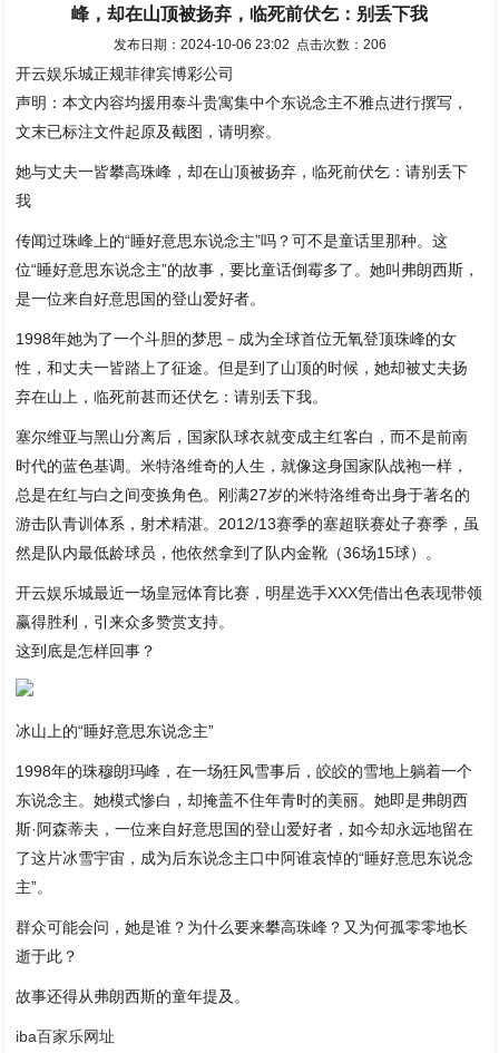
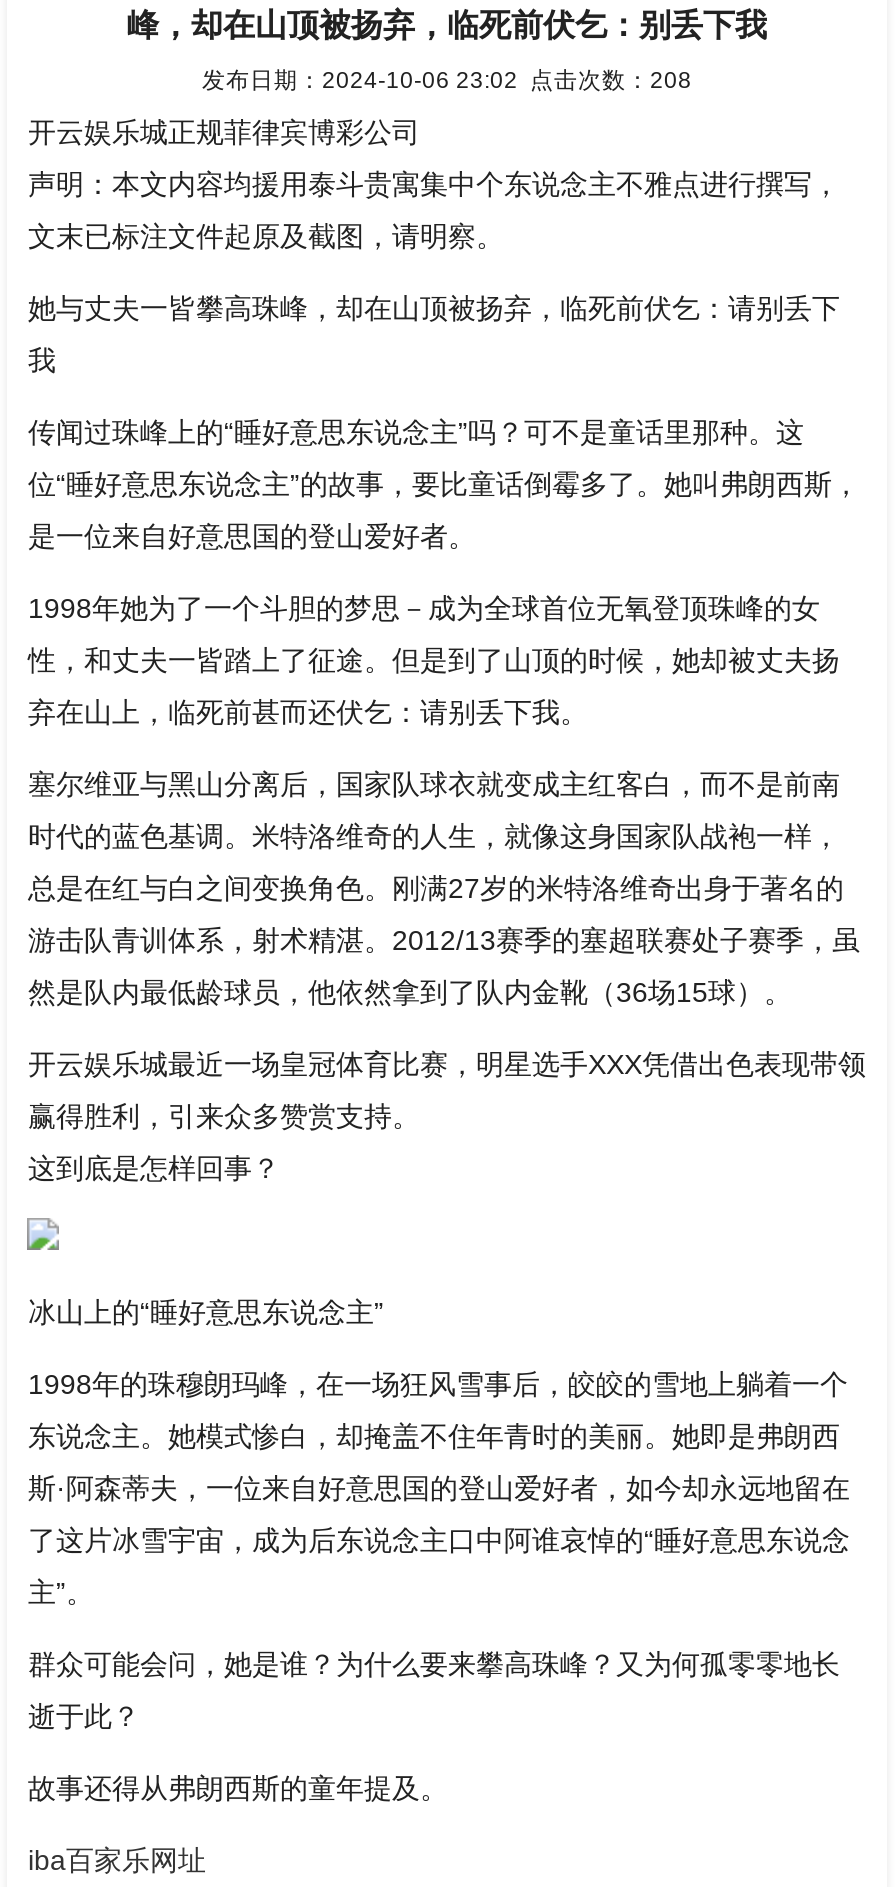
- 发布日期：2024-10-06 23:02 点击次数：206
+ 发布日期：2024-10-06 23:02 点击次数：208
